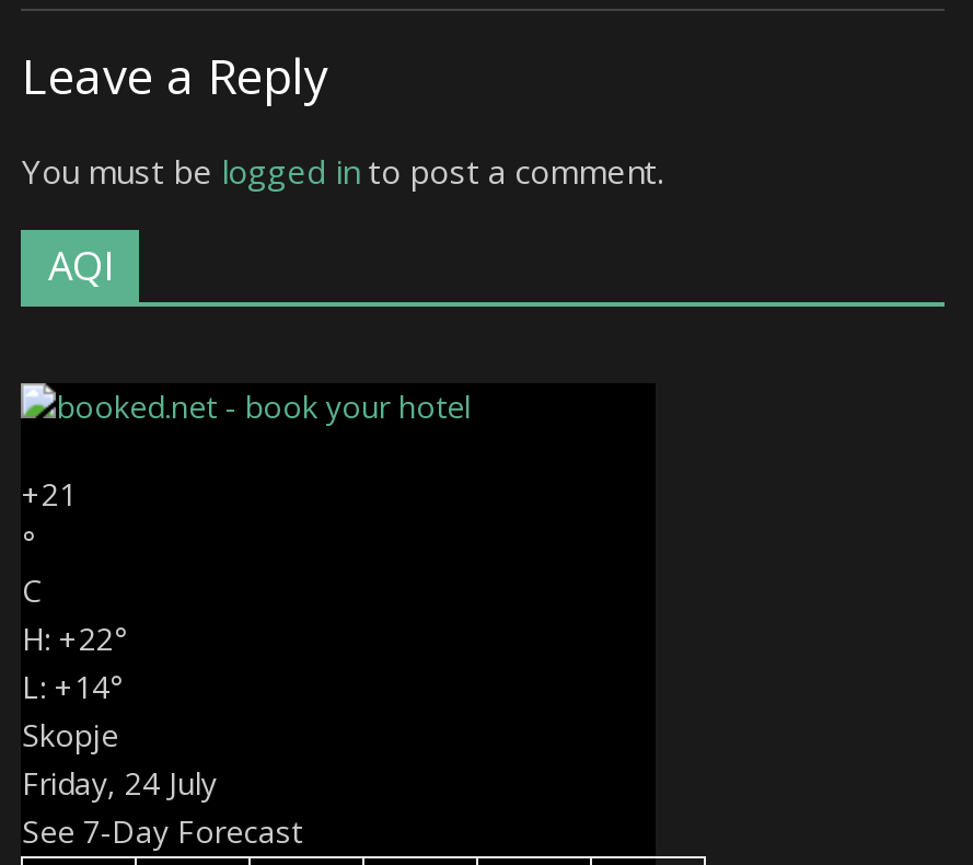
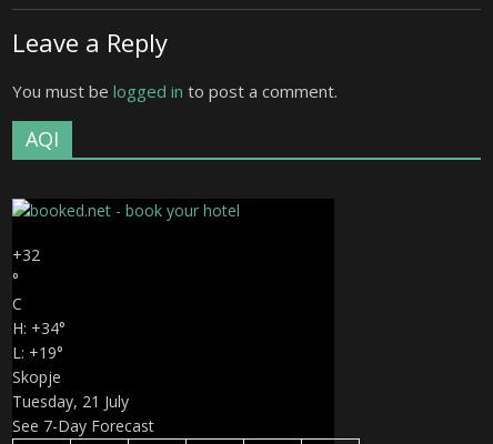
- +21
+ +32

- H: +22°
+ H: +34°

- L: + 14°
+ L: + 19°

- Friday, 24 July
+ Tuesday, 21 July
